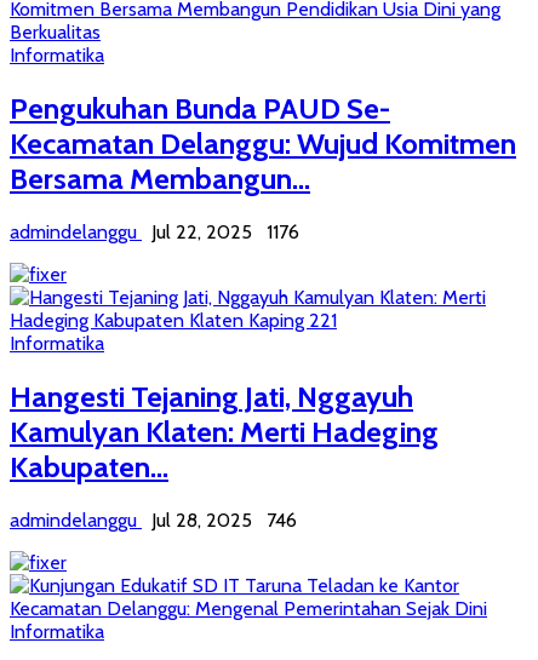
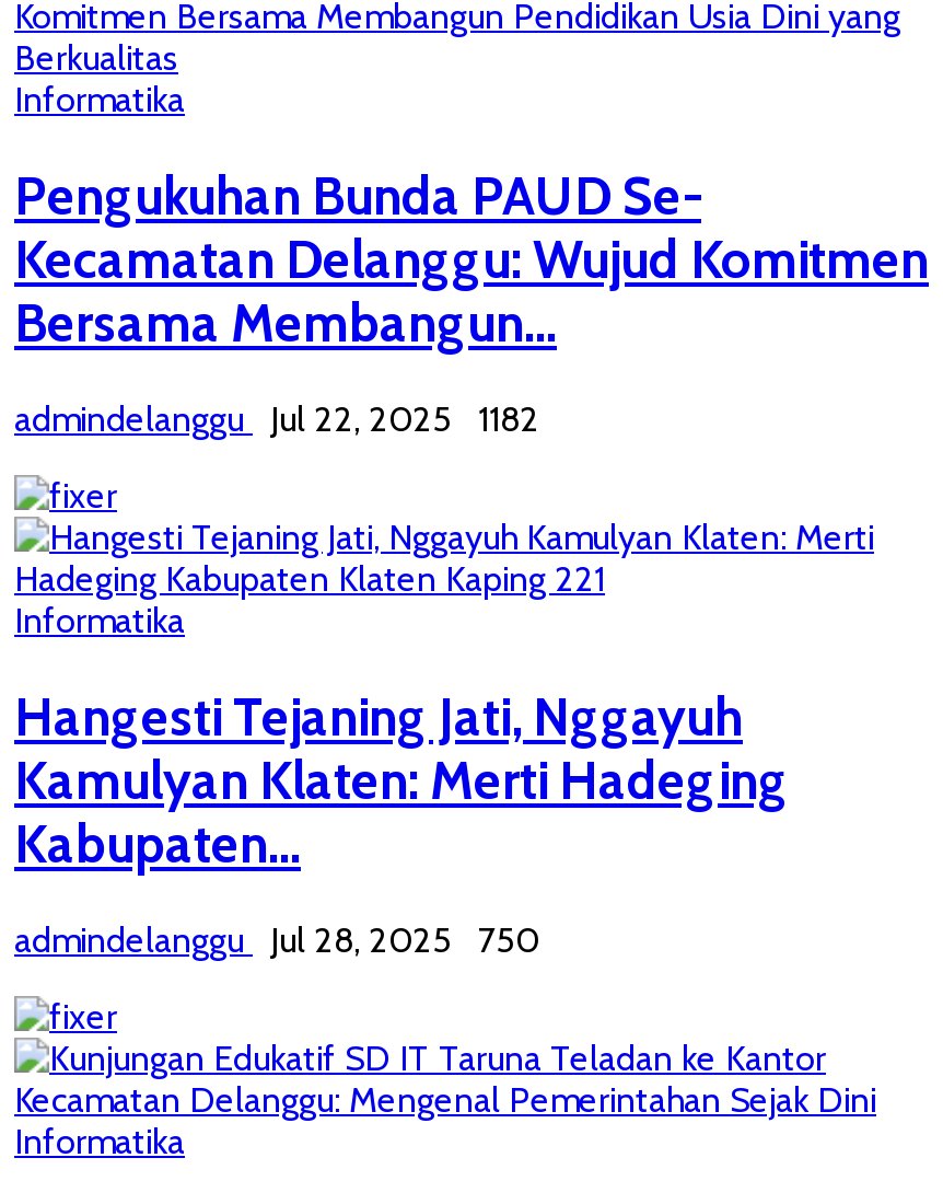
- admindelanggu Jul 22, 2025 1176
+ admindelanggu Jul 22, 2025 1182

- admindelanggu Jul 28, 2025 746
+ admindelanggu Jul 28, 2025 750
